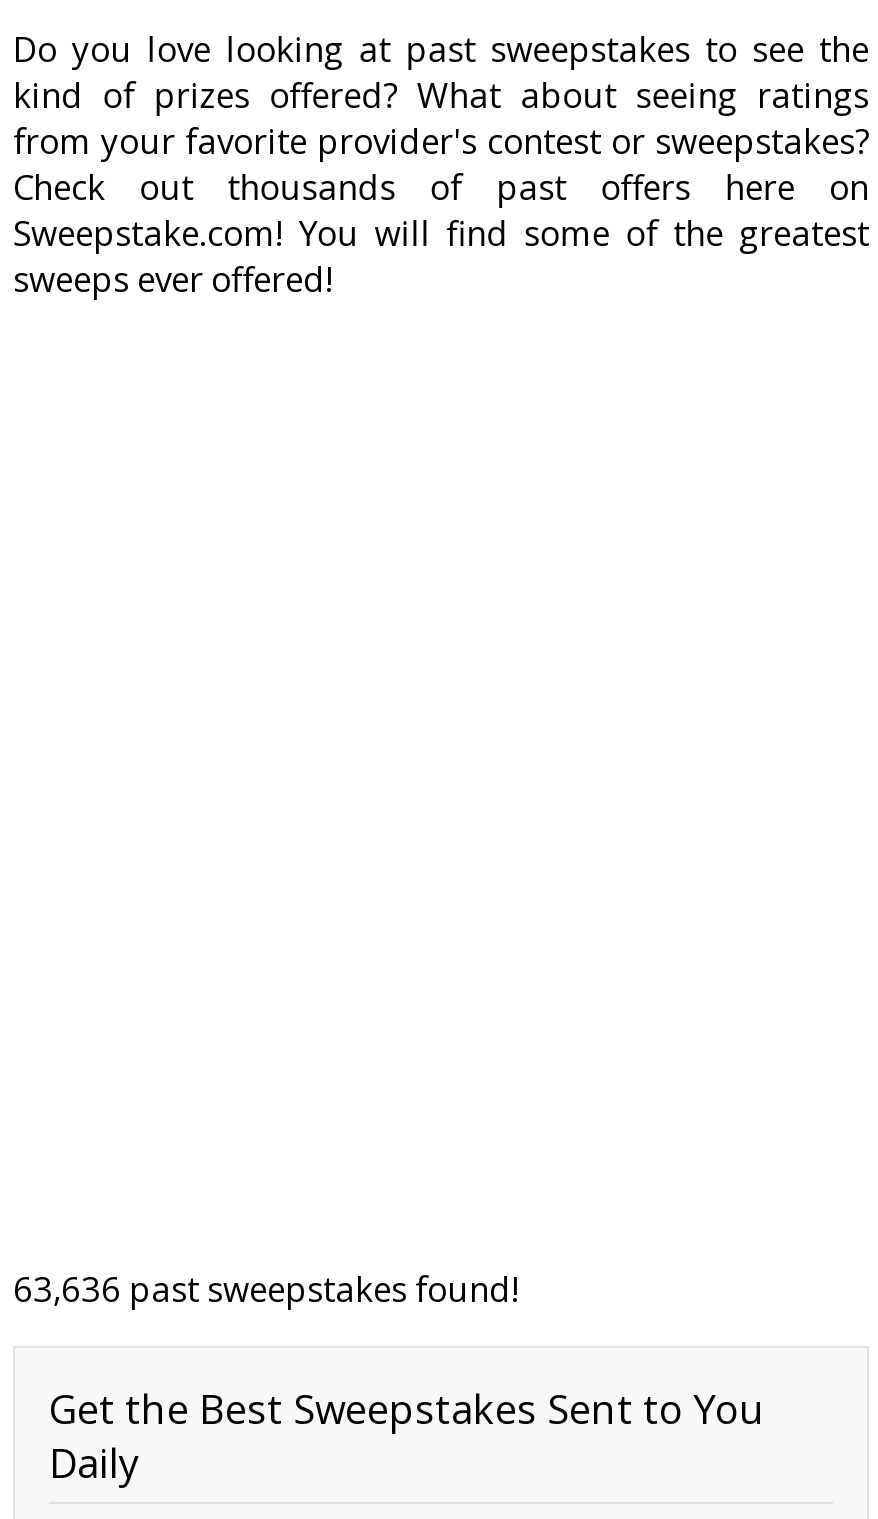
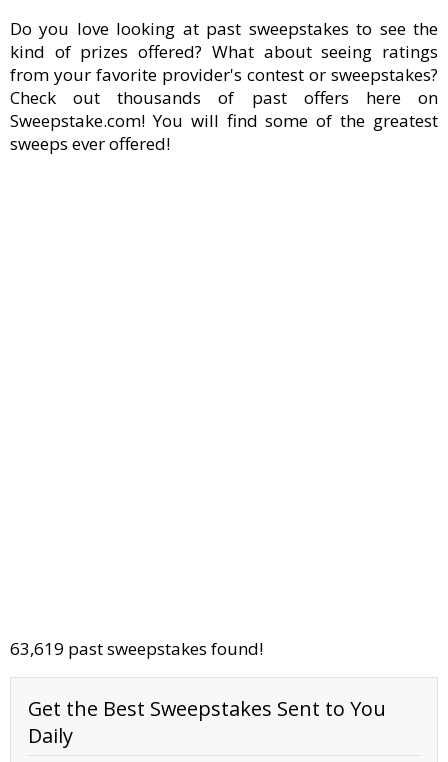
- 63,636 past sweepstakes found!
+ 63,619 past sweepstakes found!
